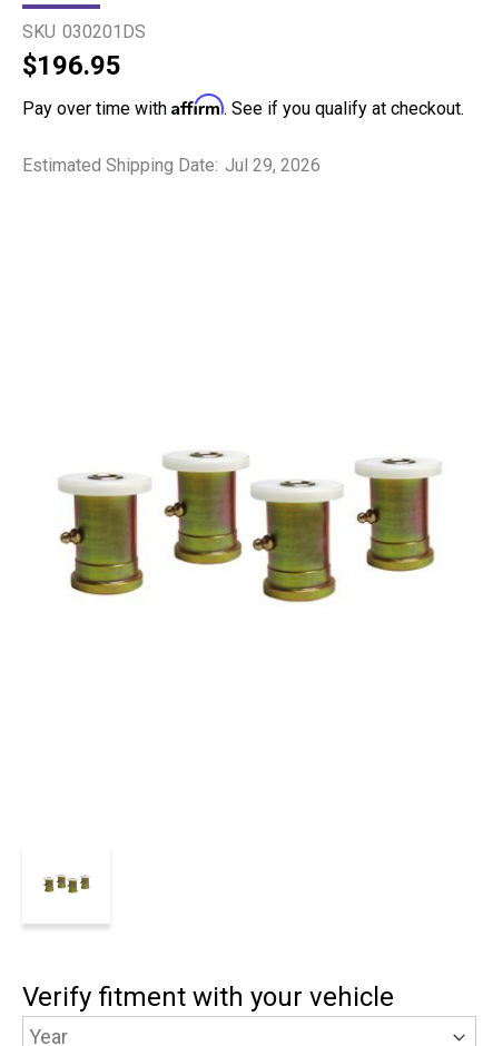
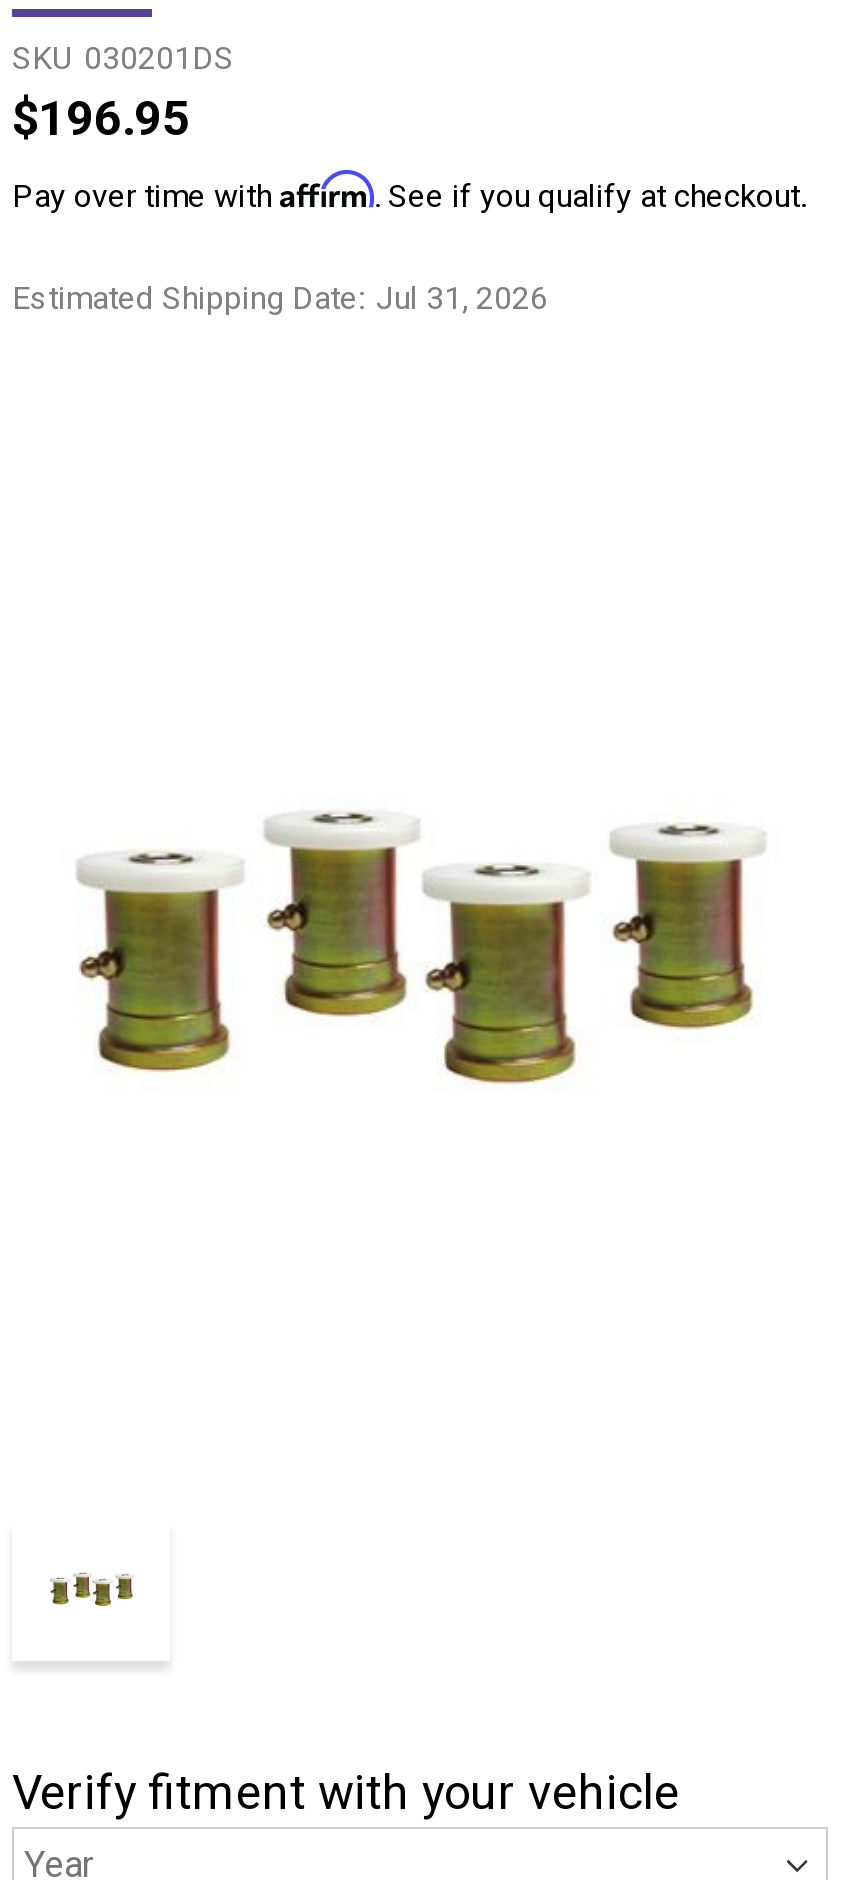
- Estimated Shipping Date: Jul 29, 2026
+ Estimated Shipping Date: Jul 31, 2026
